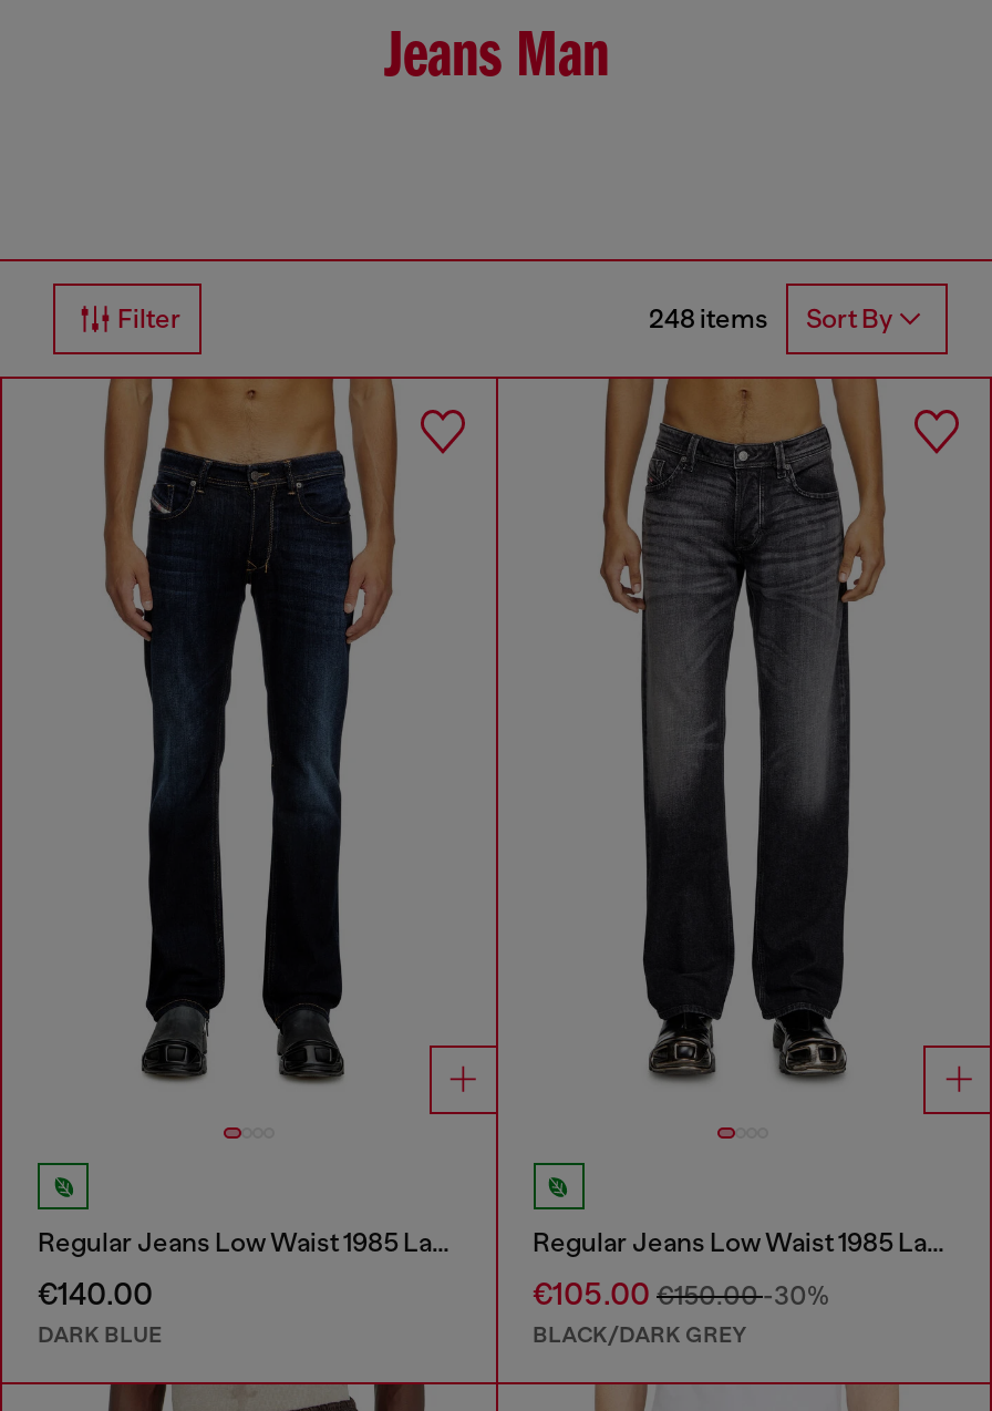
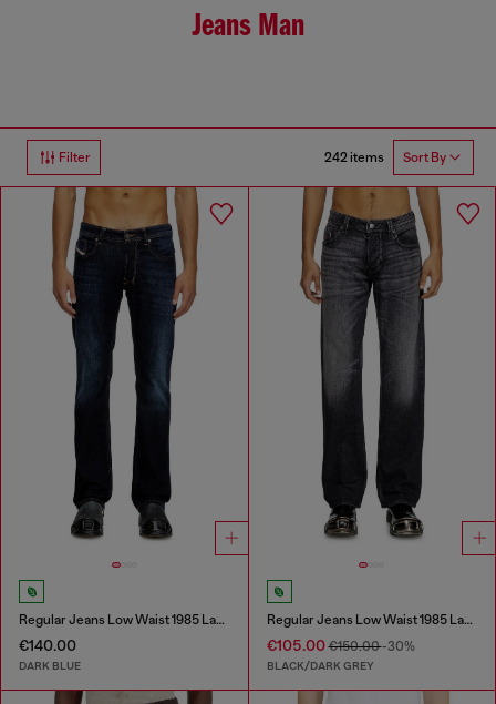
- 248 items Sort By
+ 242 items Sort By
